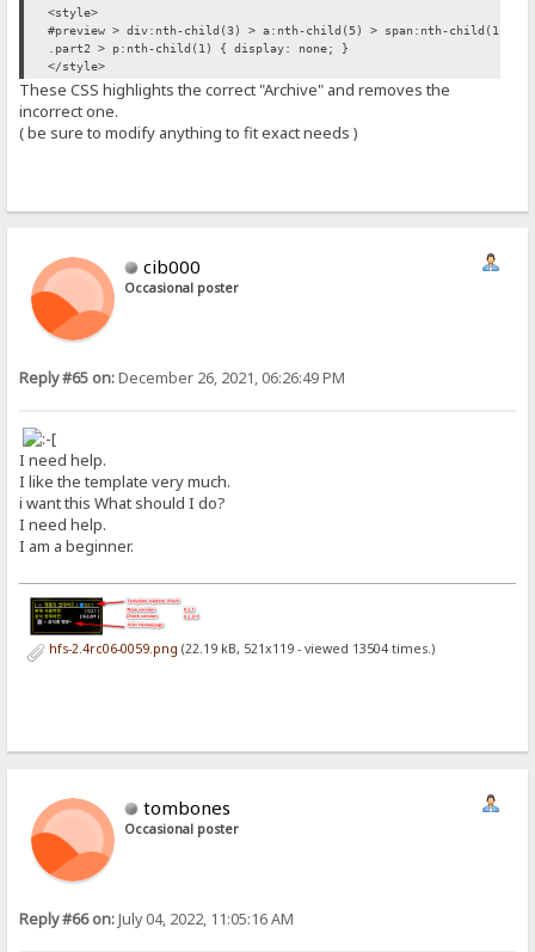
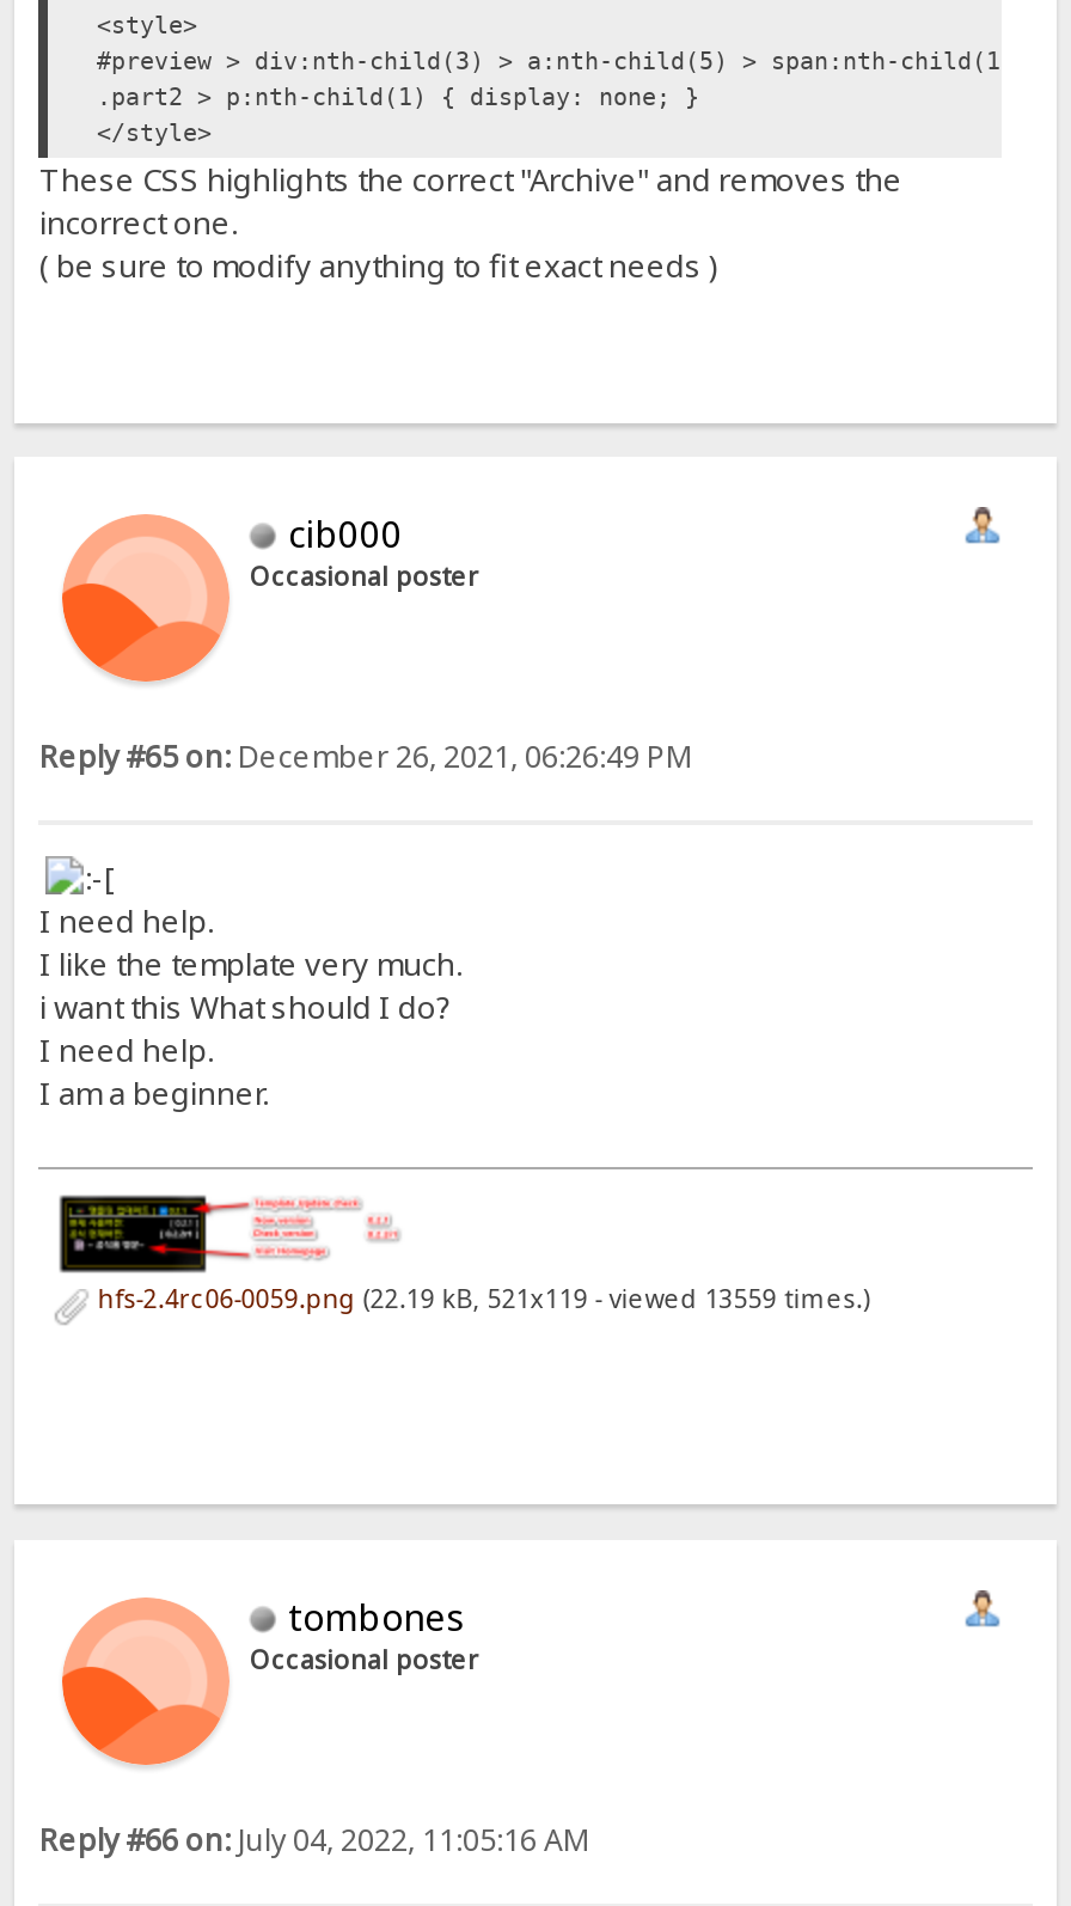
- hfs-2.4rc06-0059.png (22.19 kB, 521x119 - viewed 13504 times.)
+ hfs-2.4rc06-0059.png (22.19 kB, 521x119 - viewed 13559 times.)
